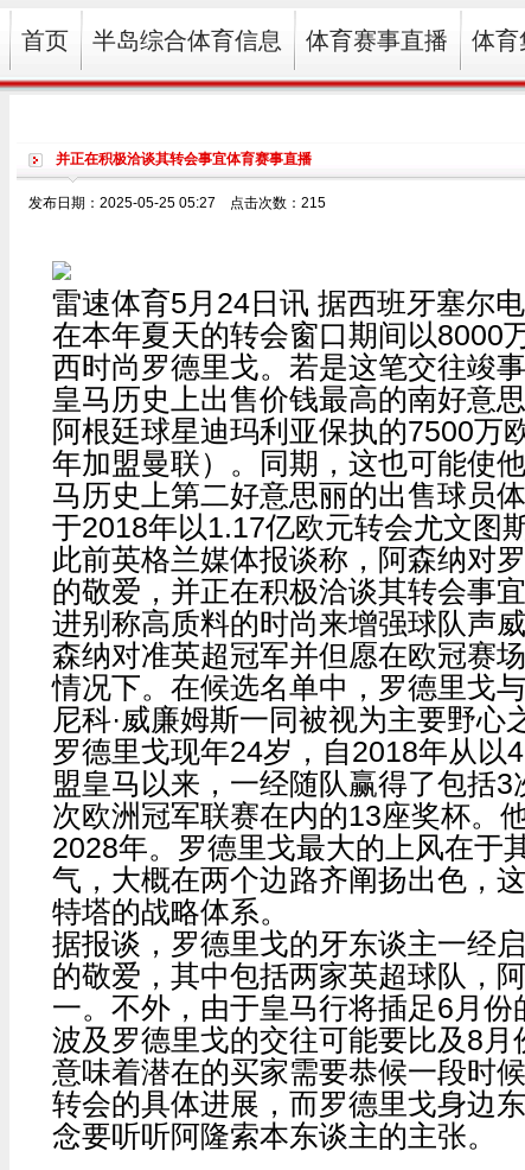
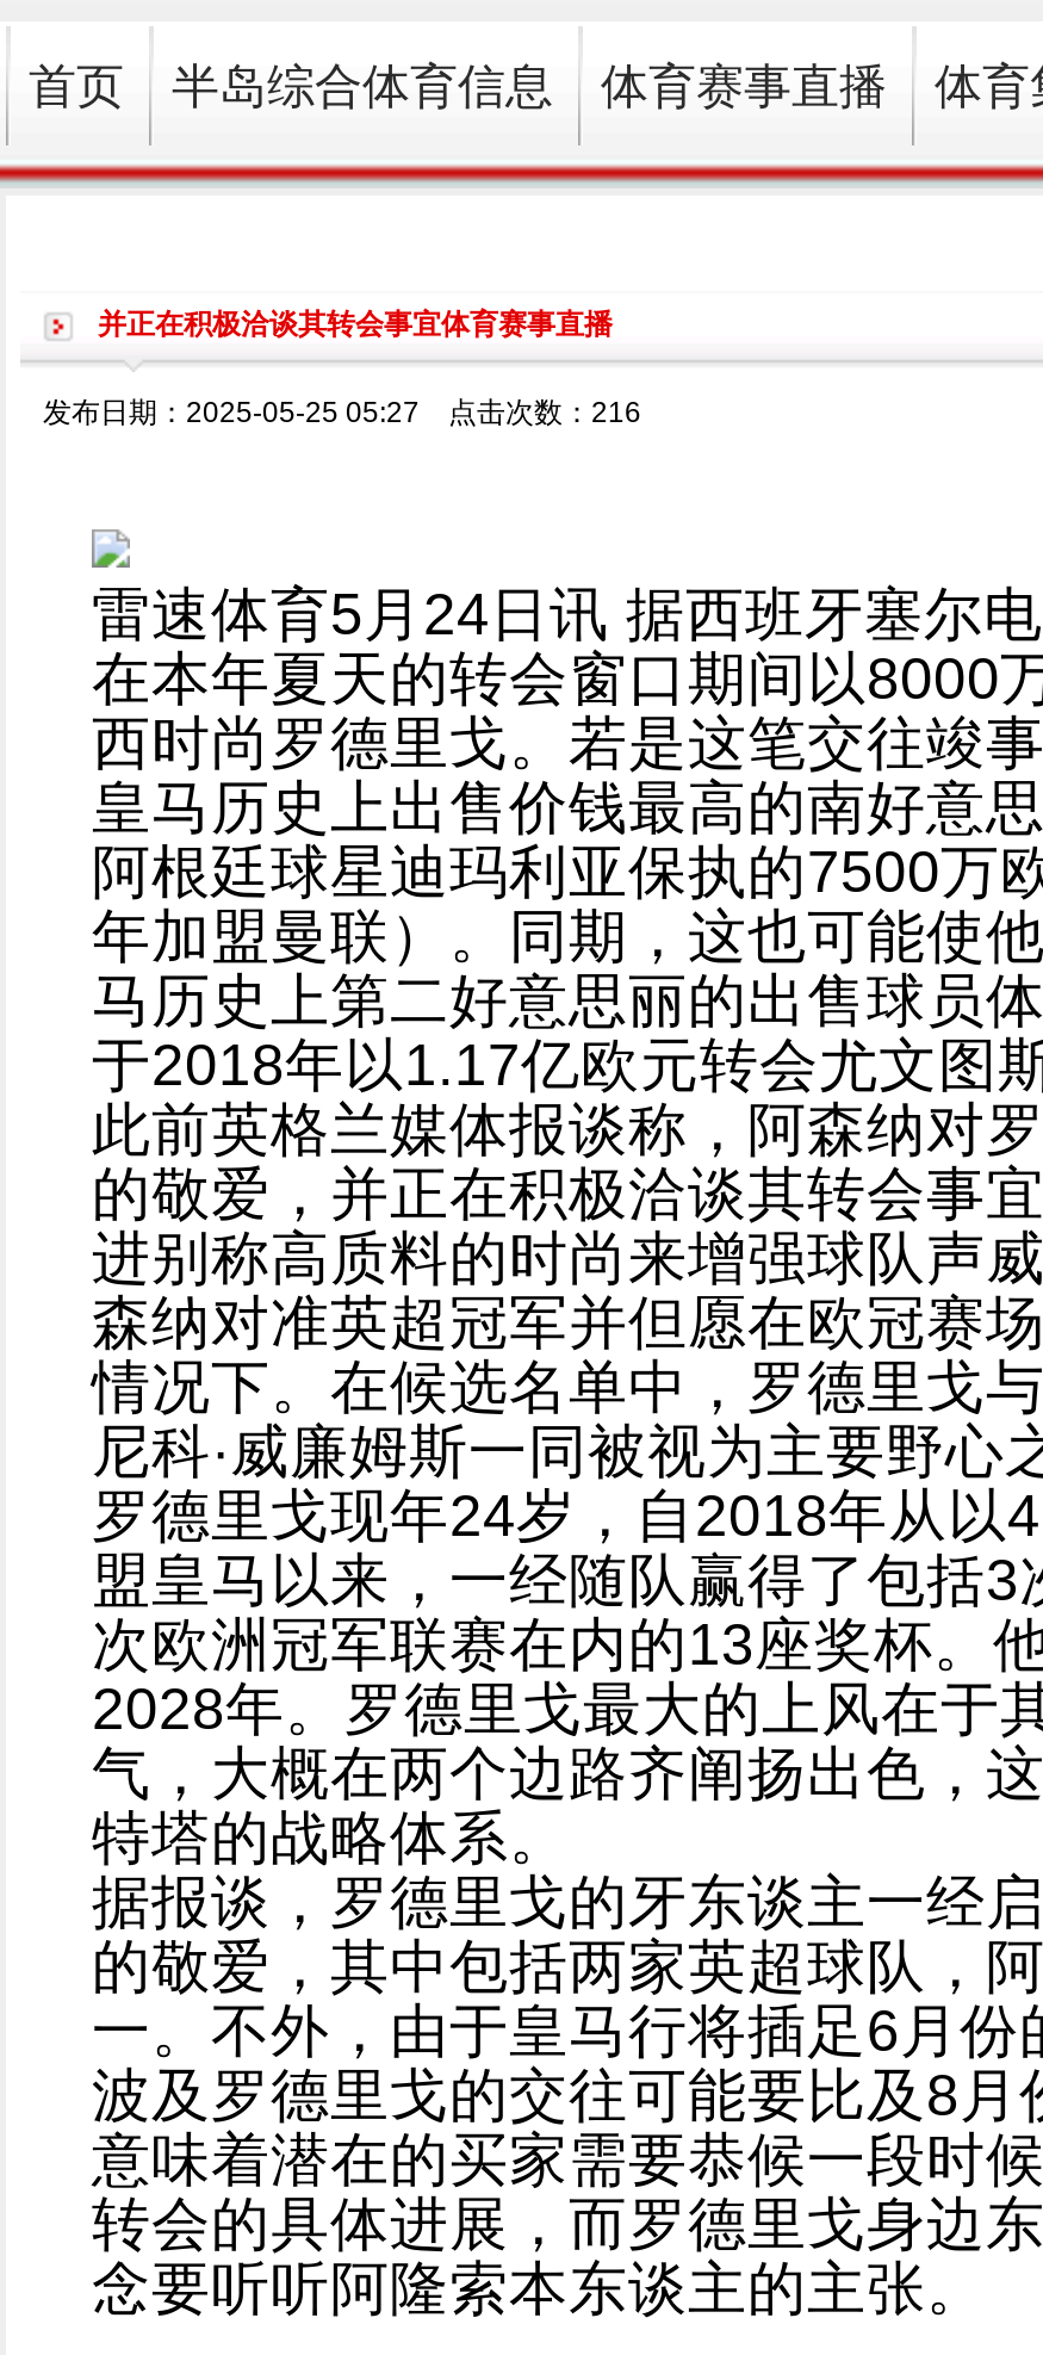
- 发布日期：2025-05-25 05:27 点击次数：215
+ 发布日期：2025-05-25 05:27 点击次数：216
